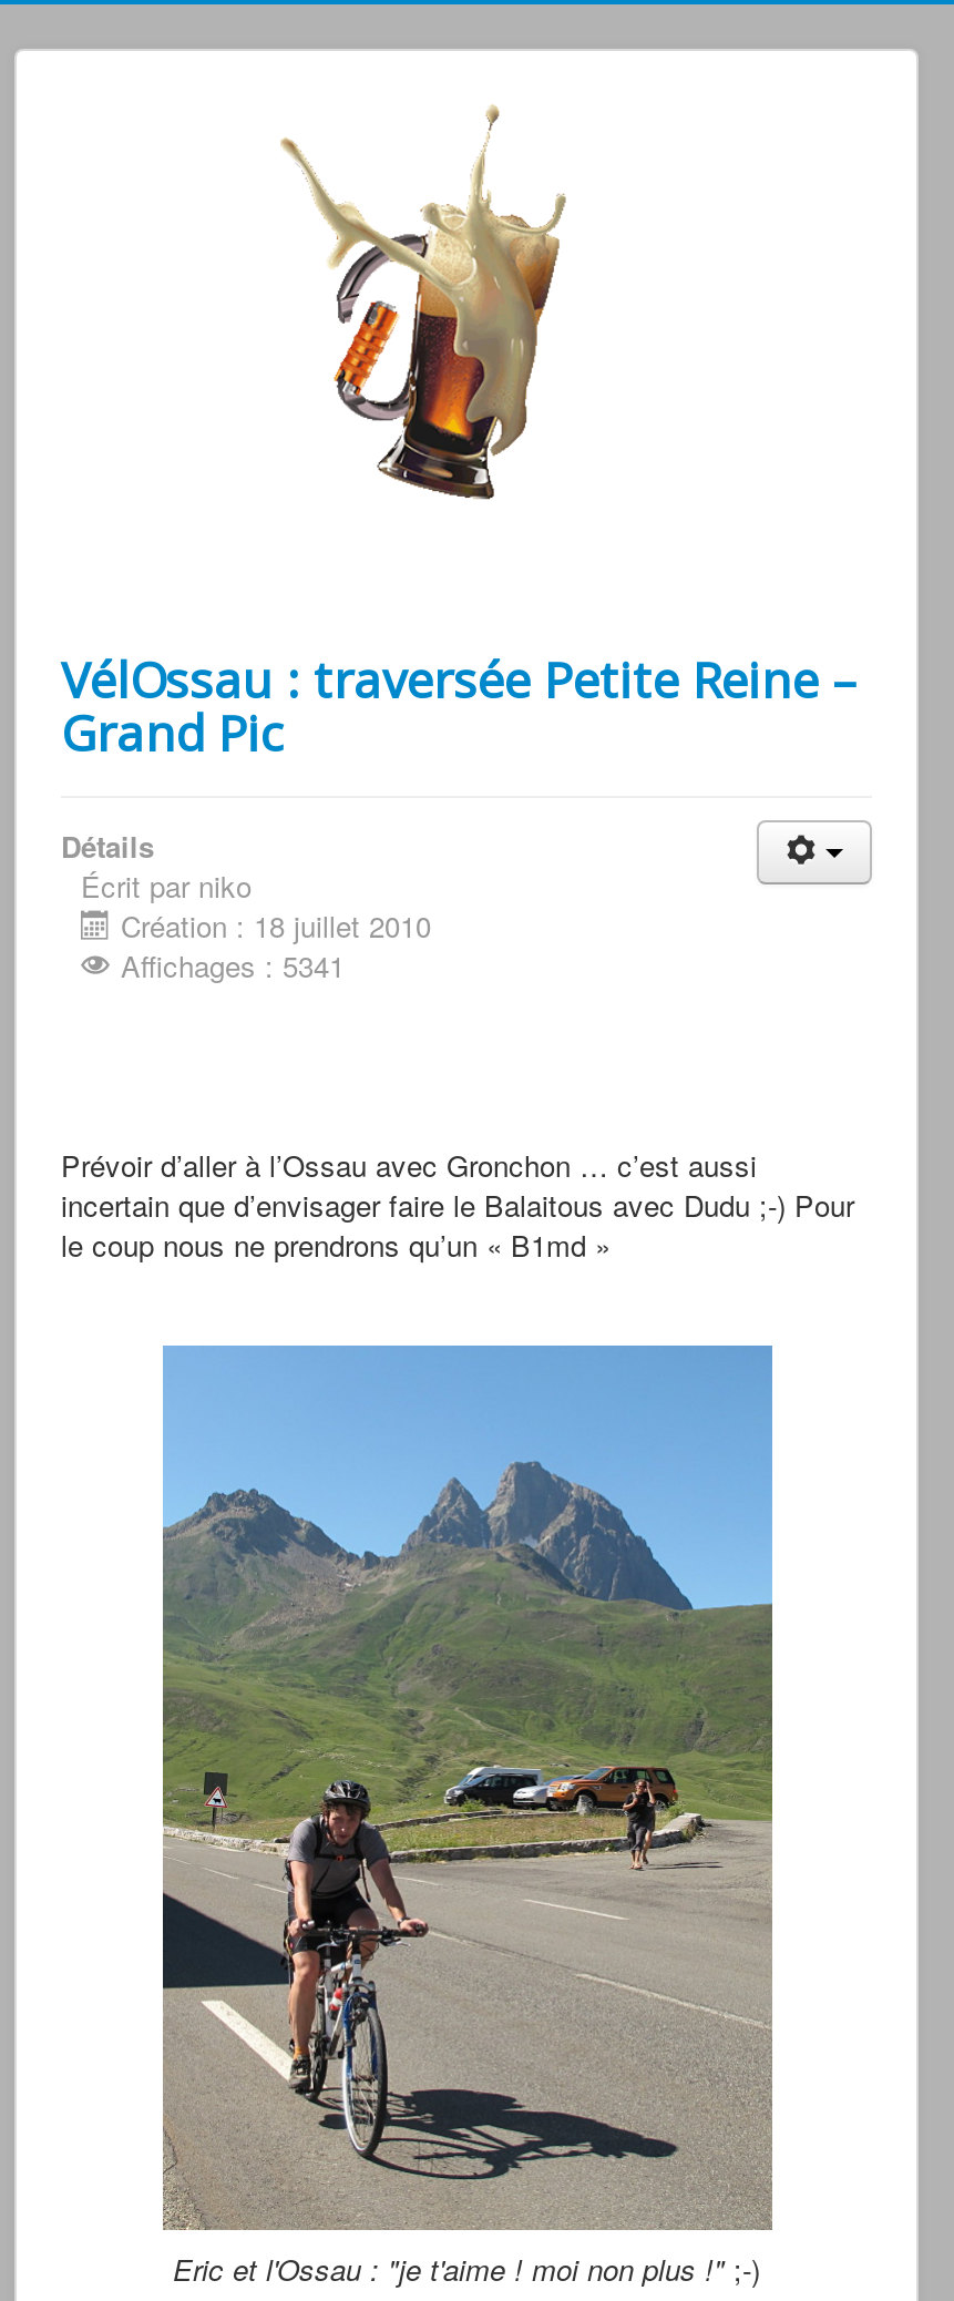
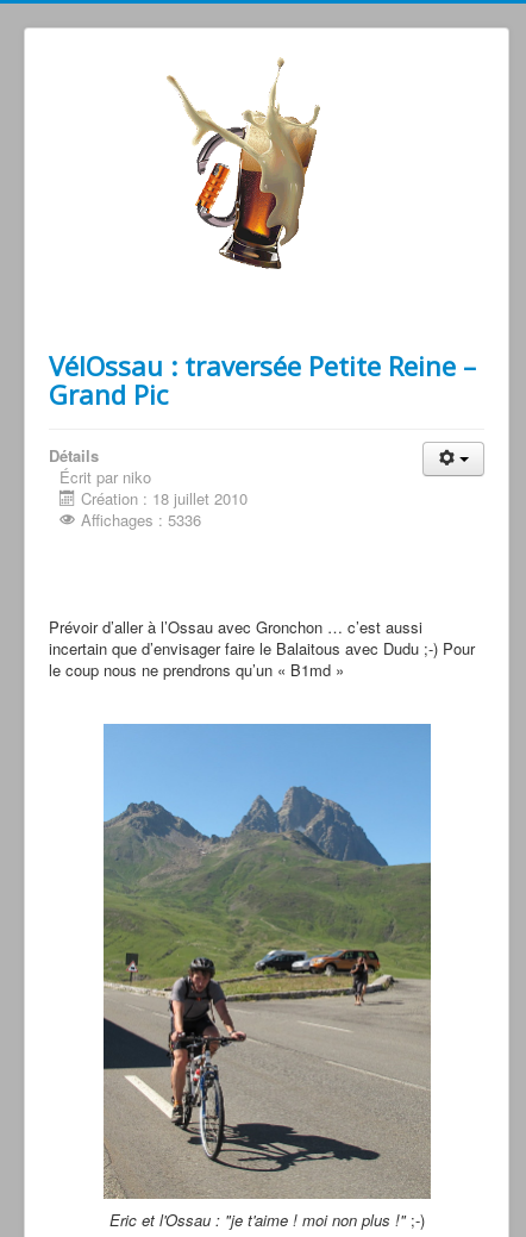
- Affichages : 5341
+ Affichages : 5336
